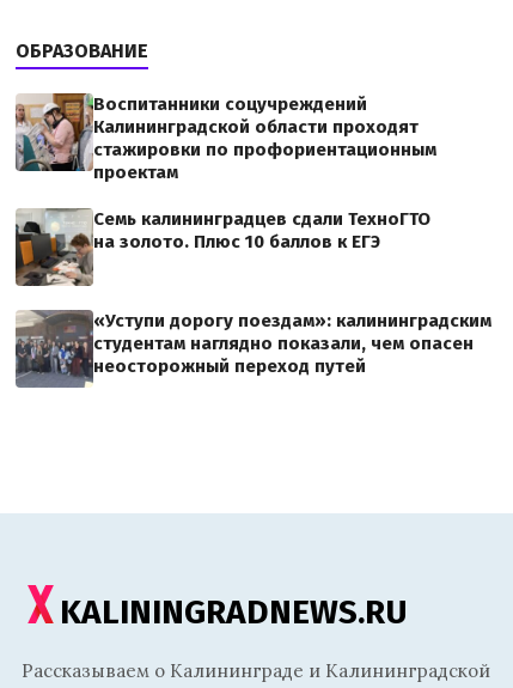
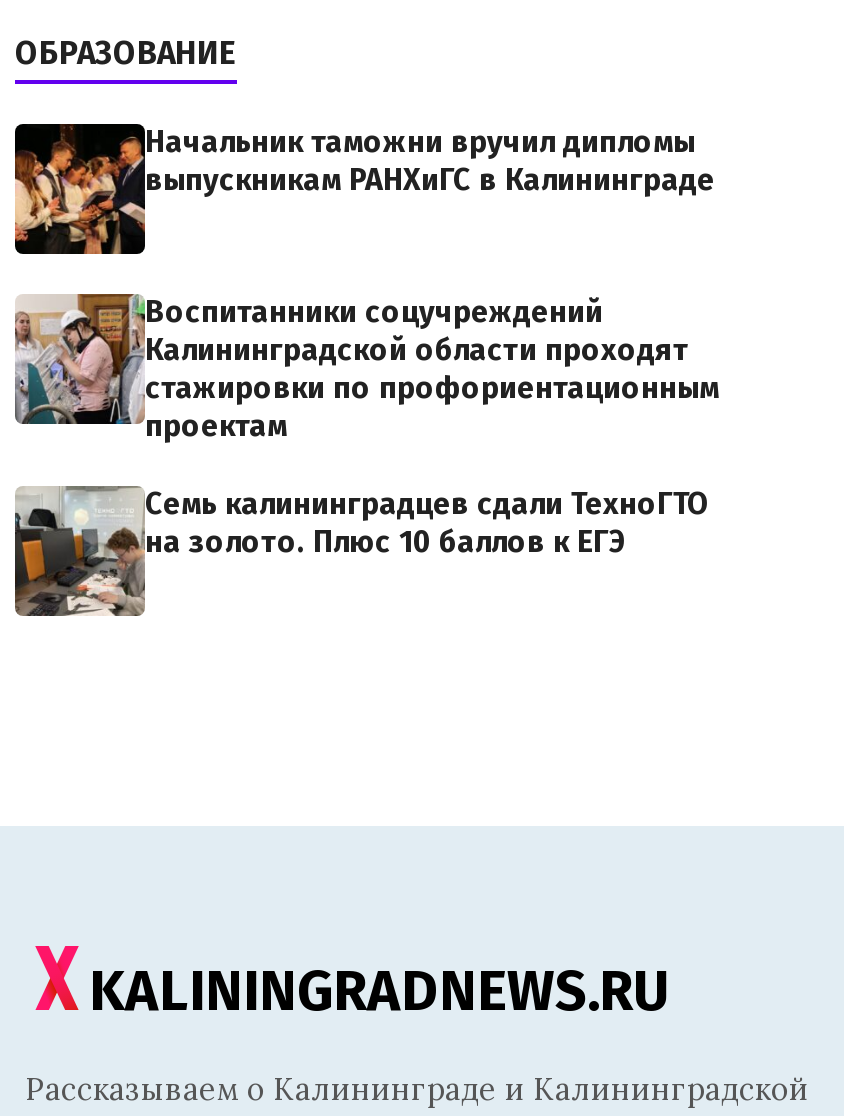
+ [image]
+ Начальник таможни вручил дипломы
+ выпускникам РАНХиГС в Калининграде

moved down: [image] | Воспитанники соцучреждений | Калининградской области проходят | стажировки по профориентационным | проектам | Семь калининградцев сдали ТехноГТО | на золото. Плюс 10 баллов к ЕГЭ

- [image]
- «Уступи дорогу поездам»: калининградским
- студентам наглядно показали, чем опасен
- неосторожный переход путей
